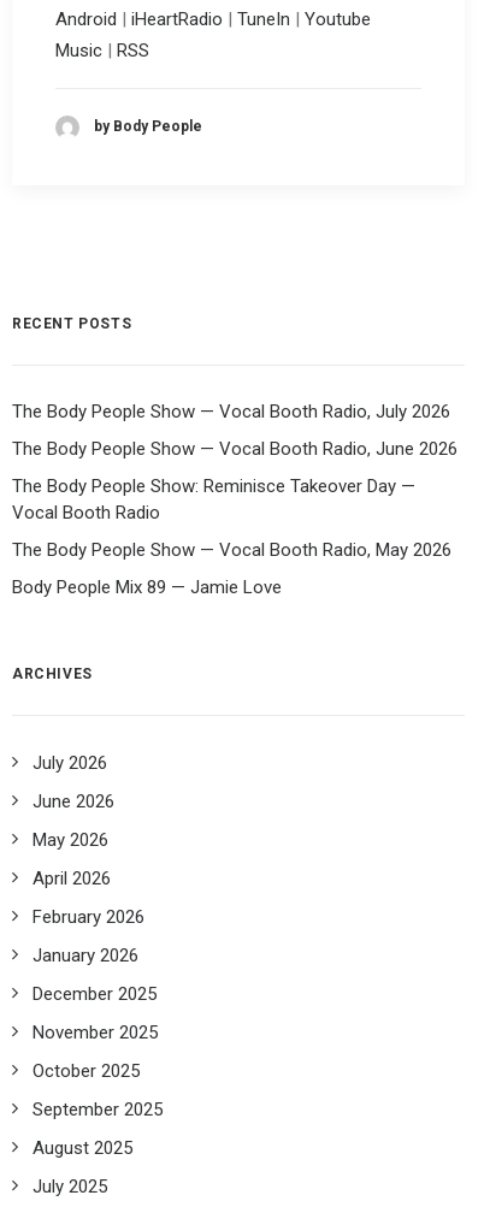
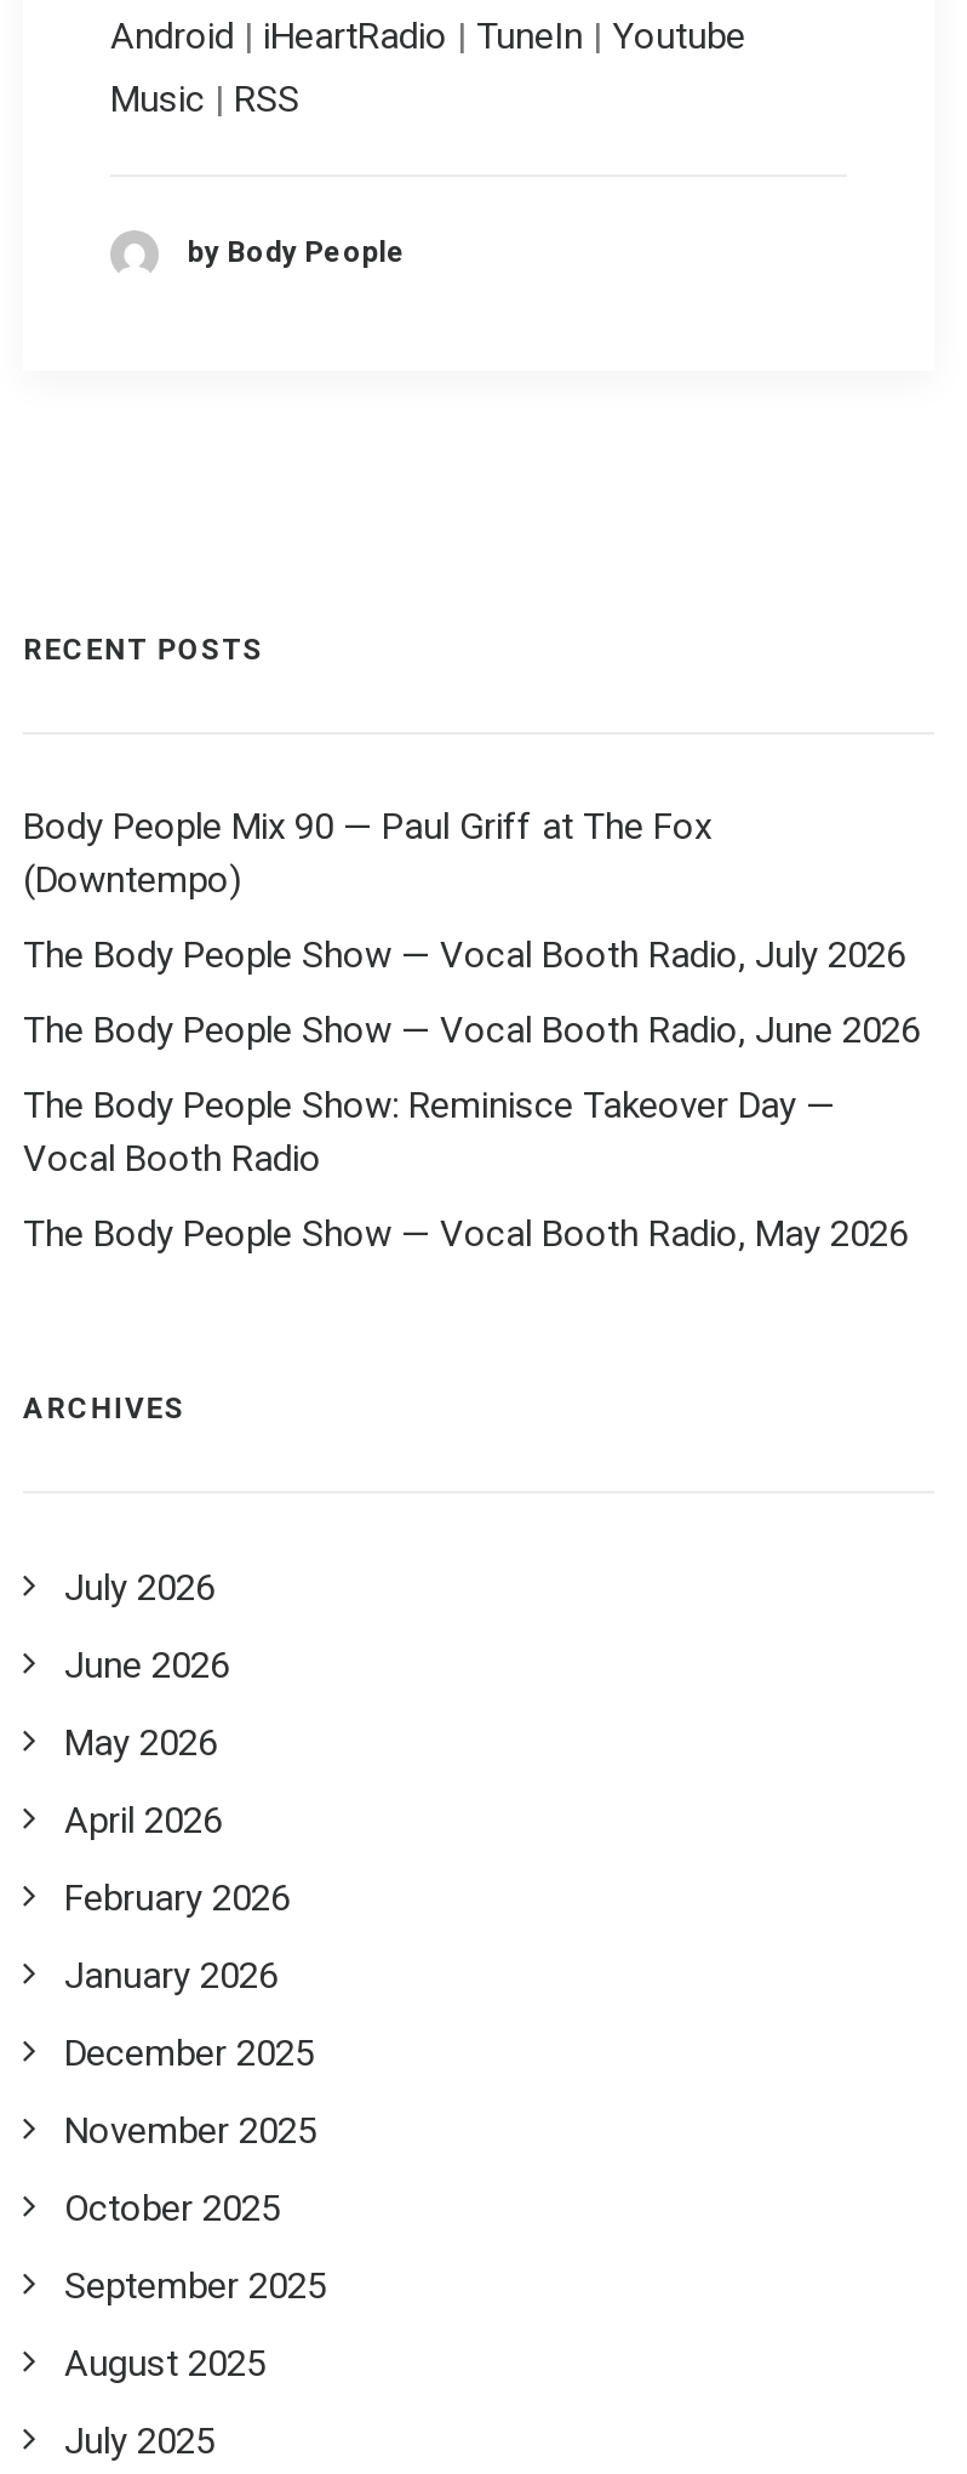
+ Body People Mix 90 — Paul Griff at The Fox
+ (Downtempo)

moved down: The Body People Show — Vocal Booth Radio, July 2026 | The Body People Show — Vocal Booth Radio, June 2026 | The Body People Show: Reminisce Takeover Day — | Vocal Booth Radio | The Body People Show — Vocal Booth Radio, May 2026

- Body People Mix 89 — Jamie Love
